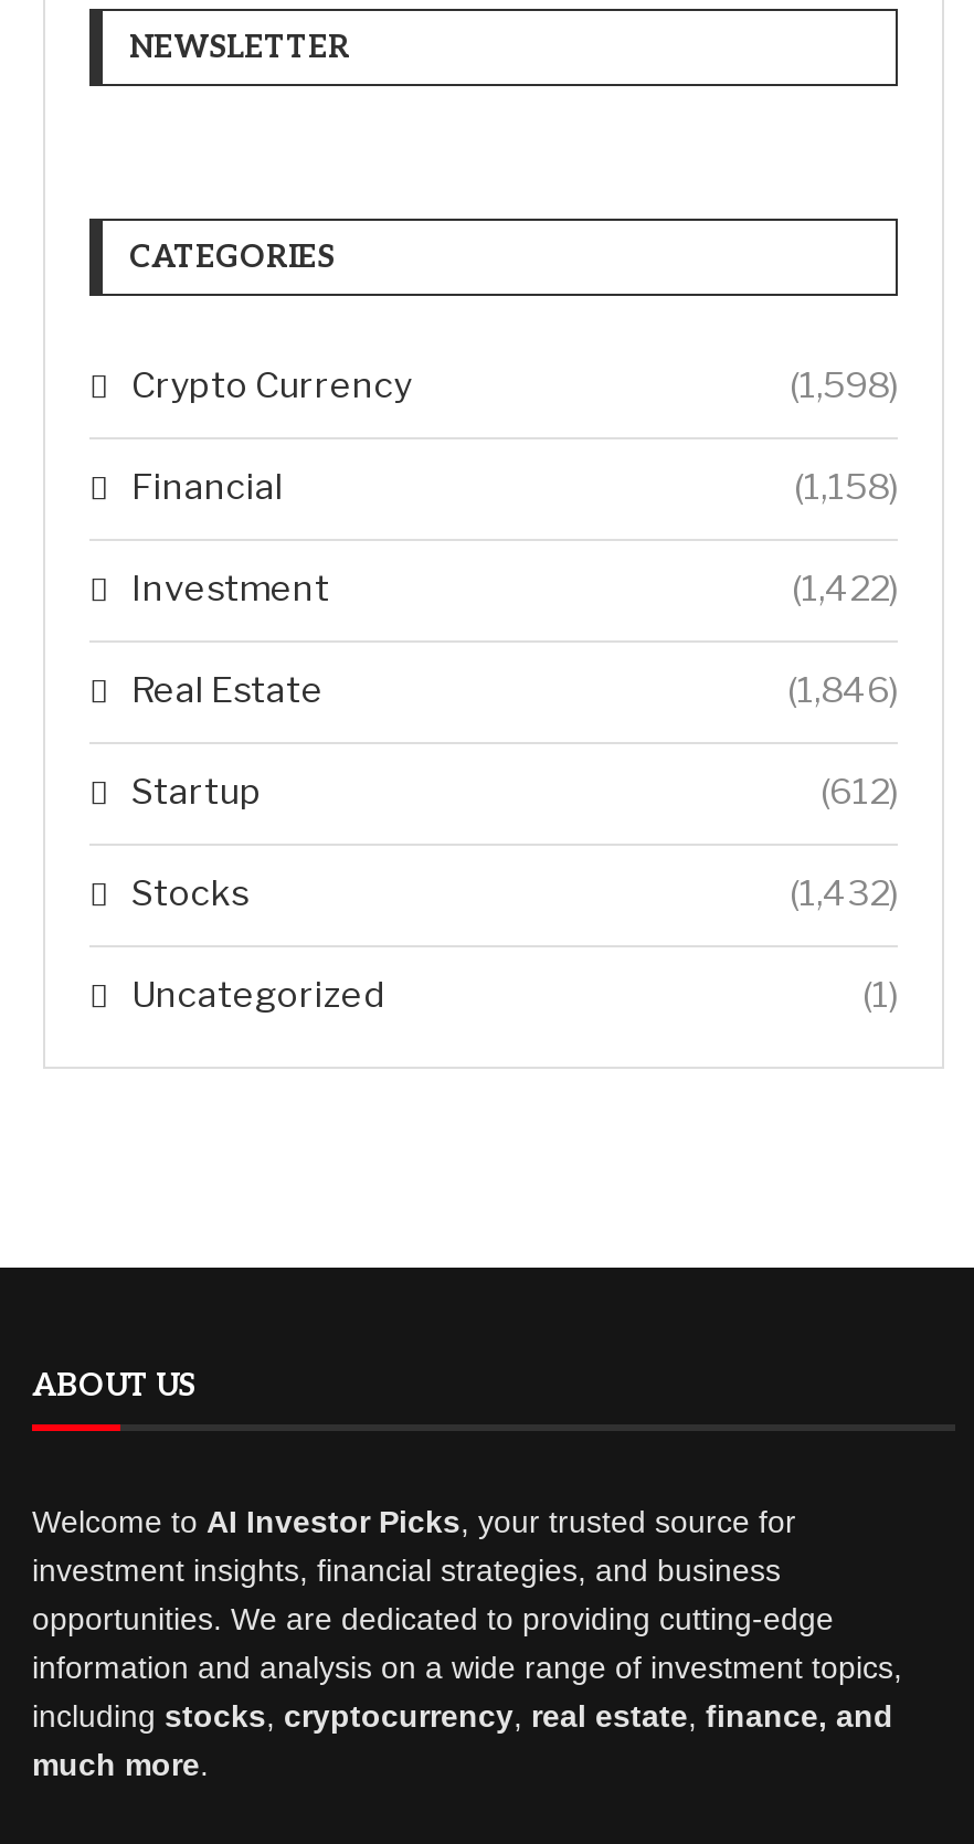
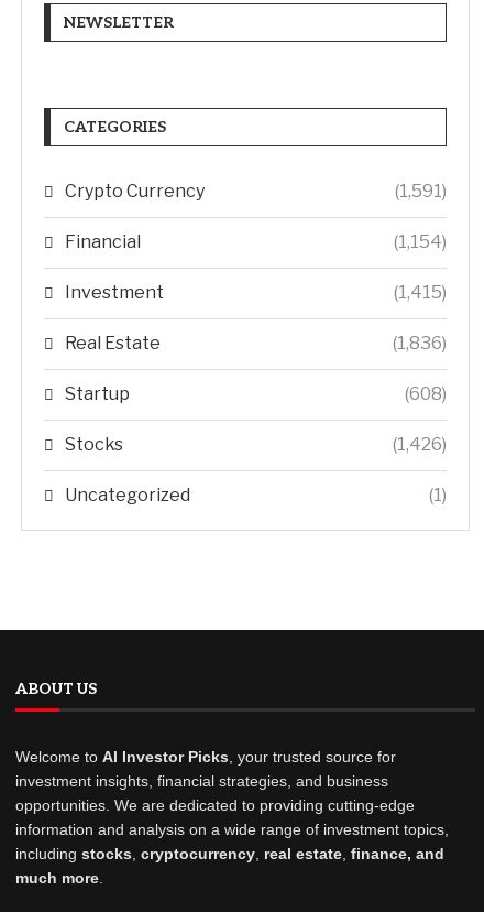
- (1,598)
+ (1,591)

- (1,158)
+ (1,154)

- (1,422)
+ (1,415)

- (1,846)
+ (1,836)

- (612)
+ (608)

- (1,432)
+ (1,426)
